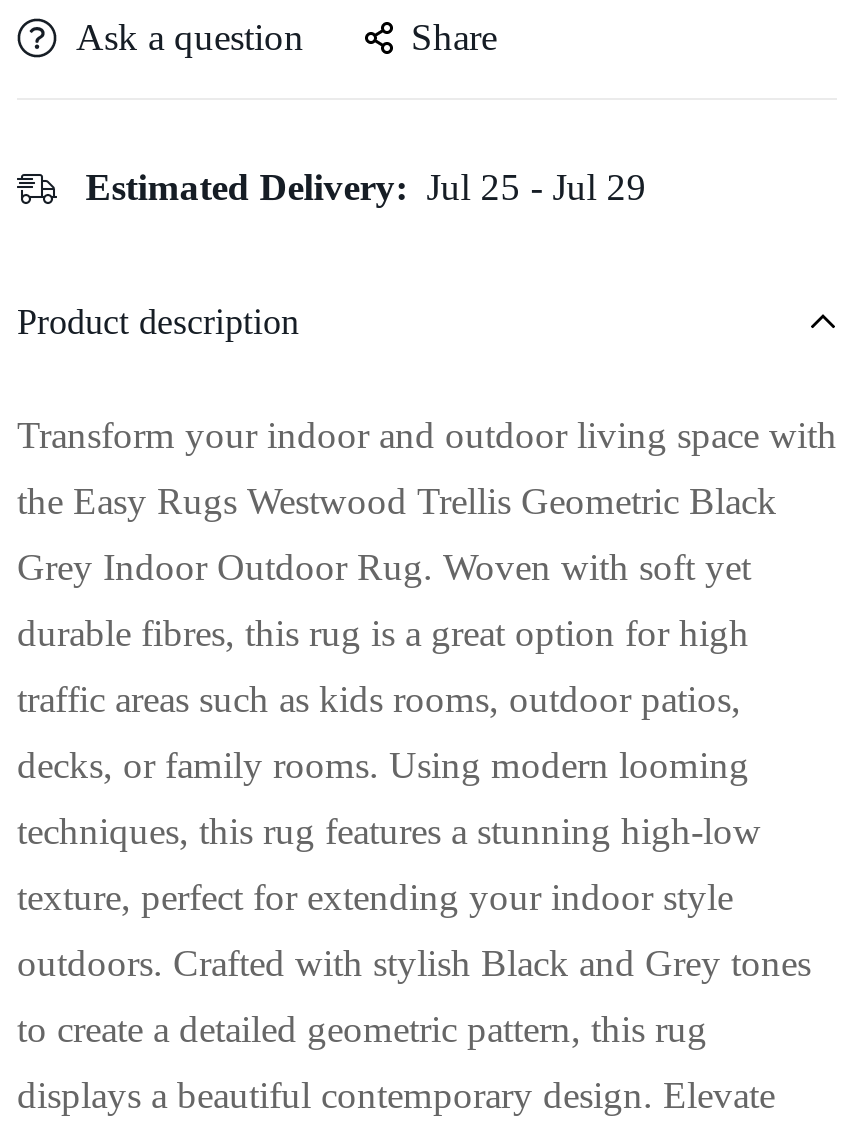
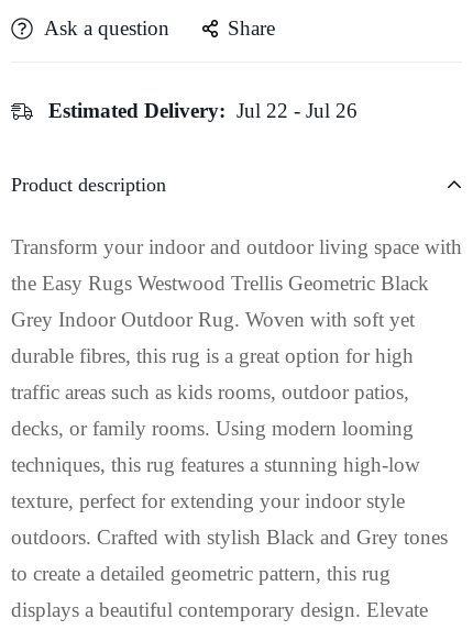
- Estimated Delivery: Jul 25 - Jul 29
+ Estimated Delivery: Jul 22 - Jul 26
